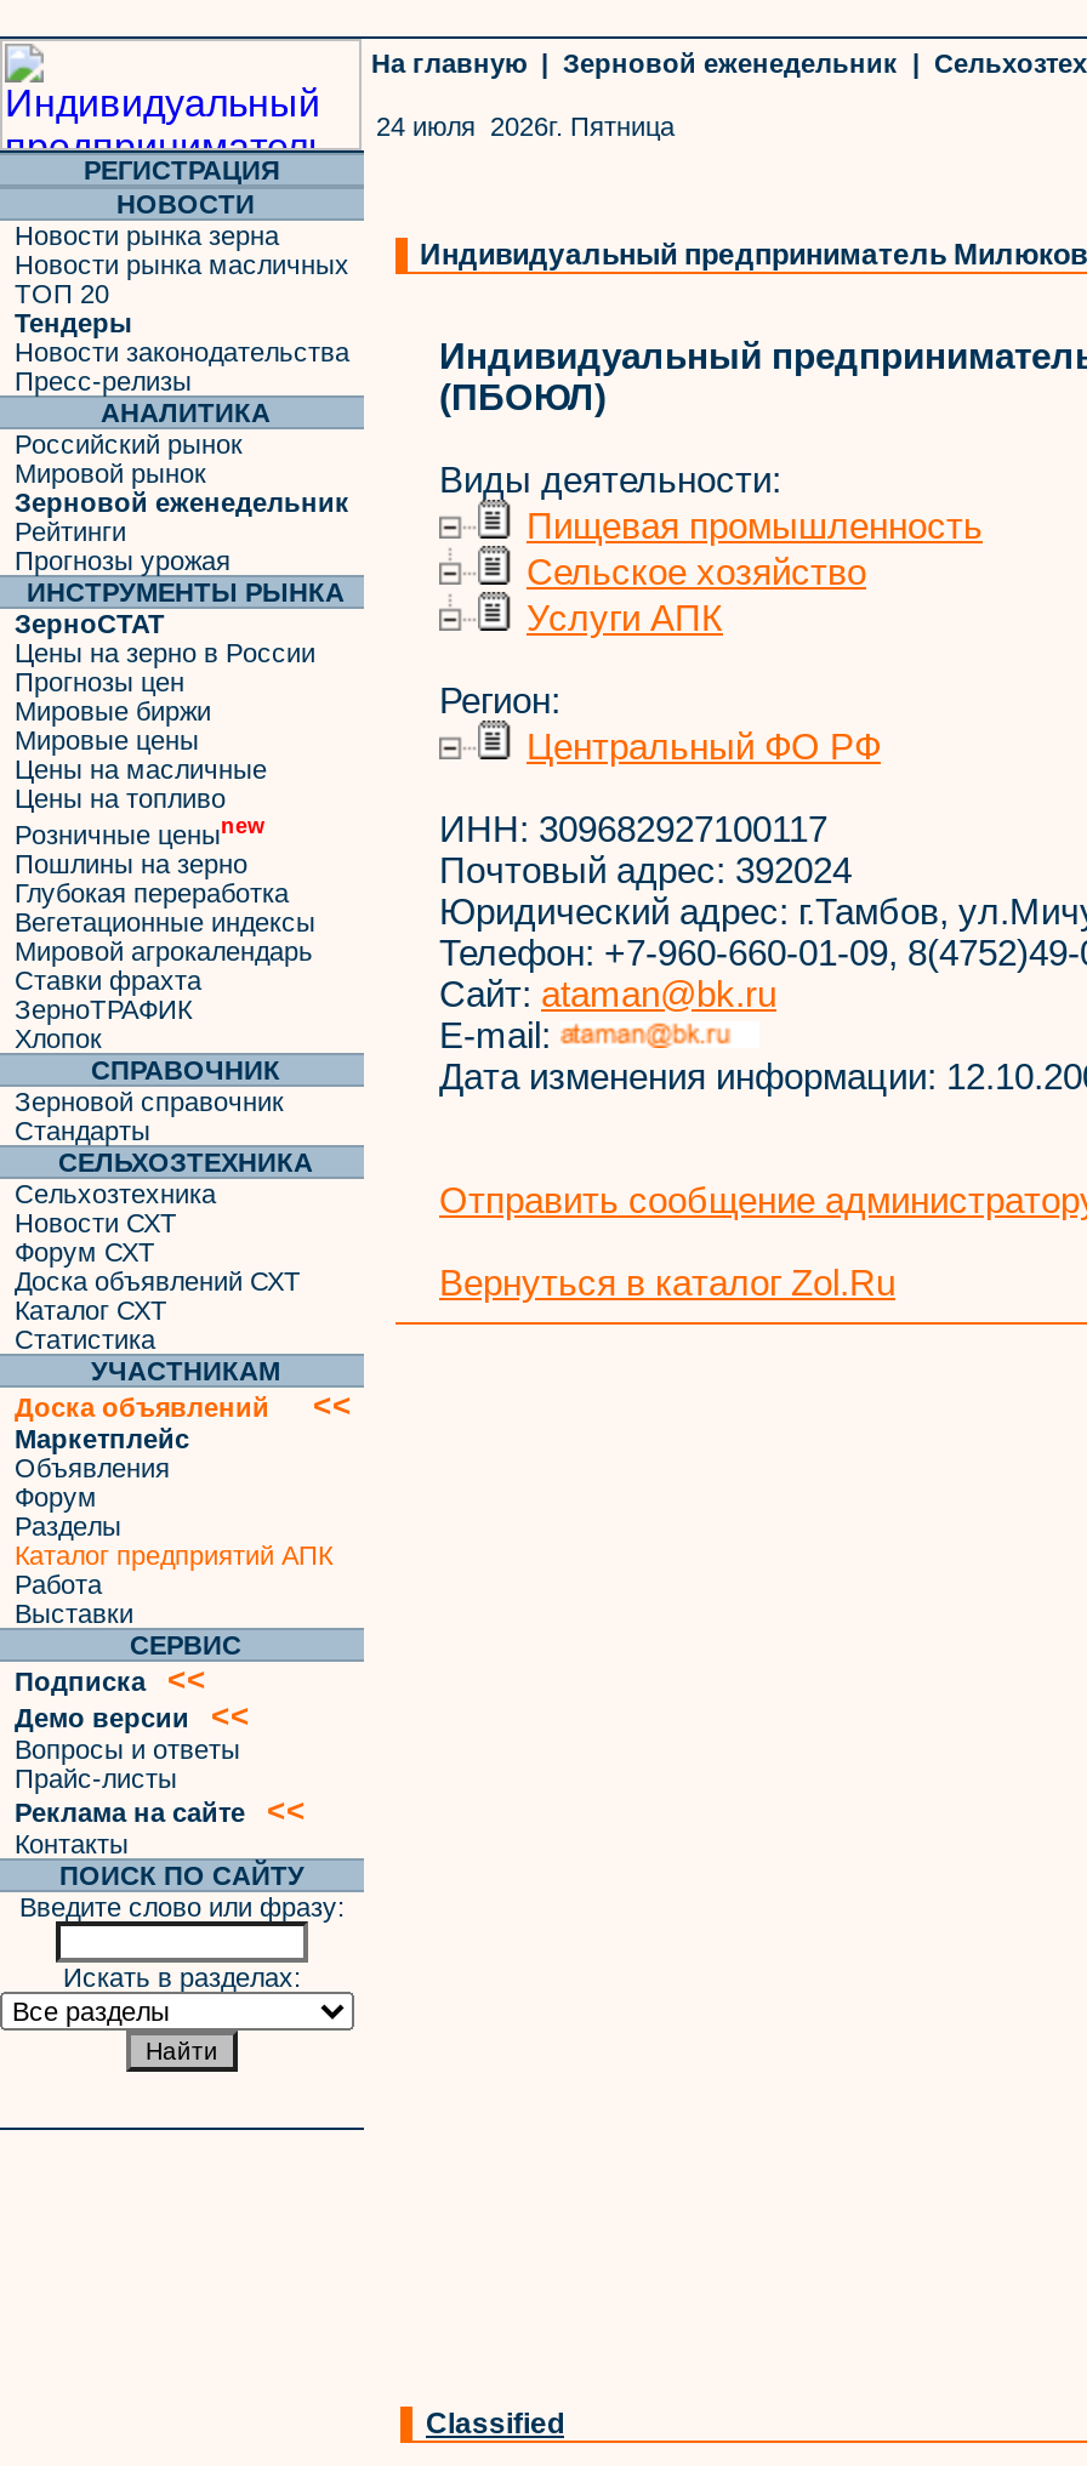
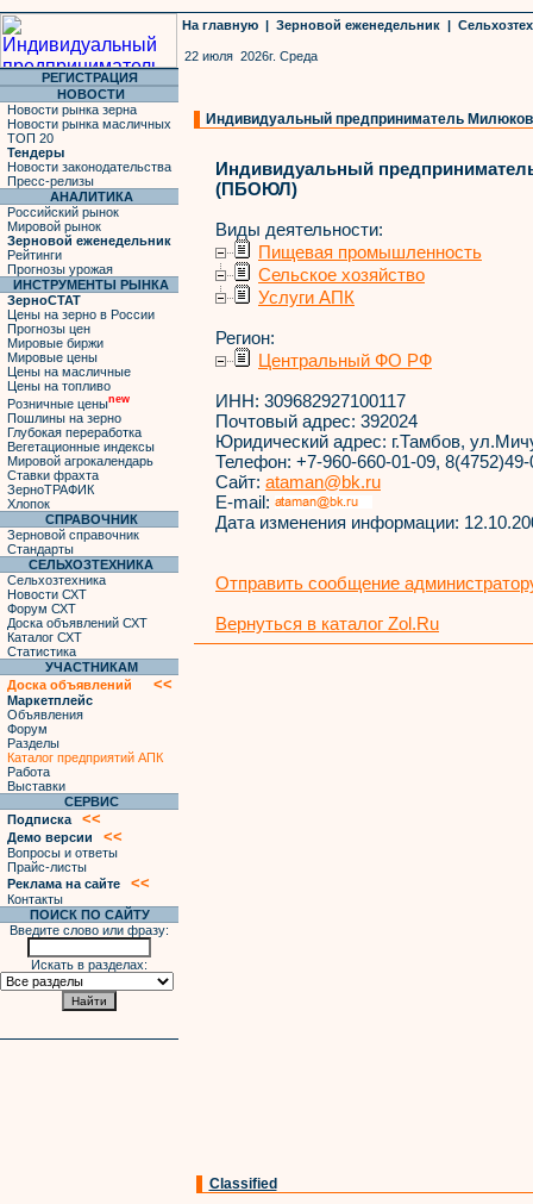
- 24 июля 2026г. Пятница
+ 22 июля 2026г. Среда
